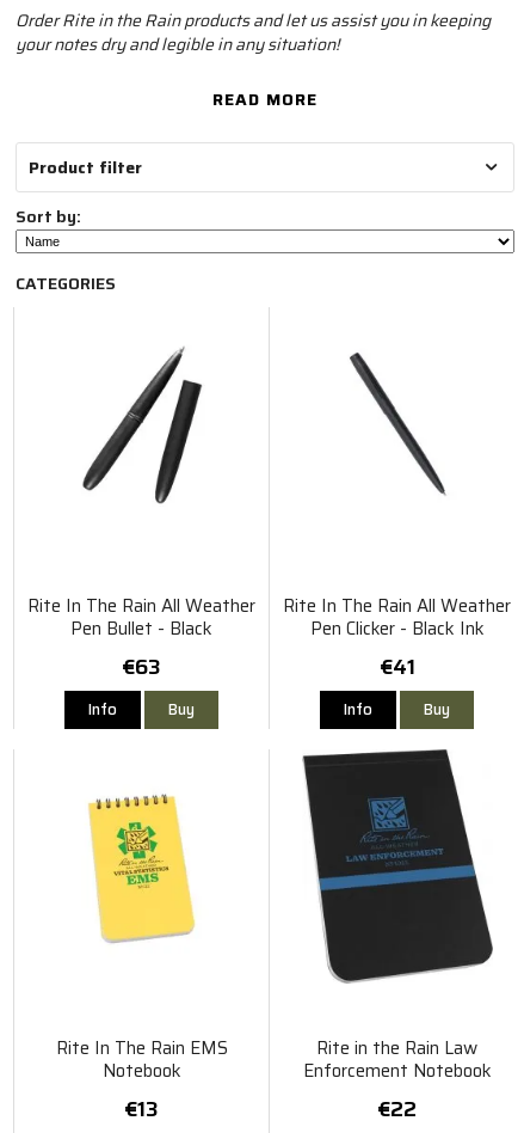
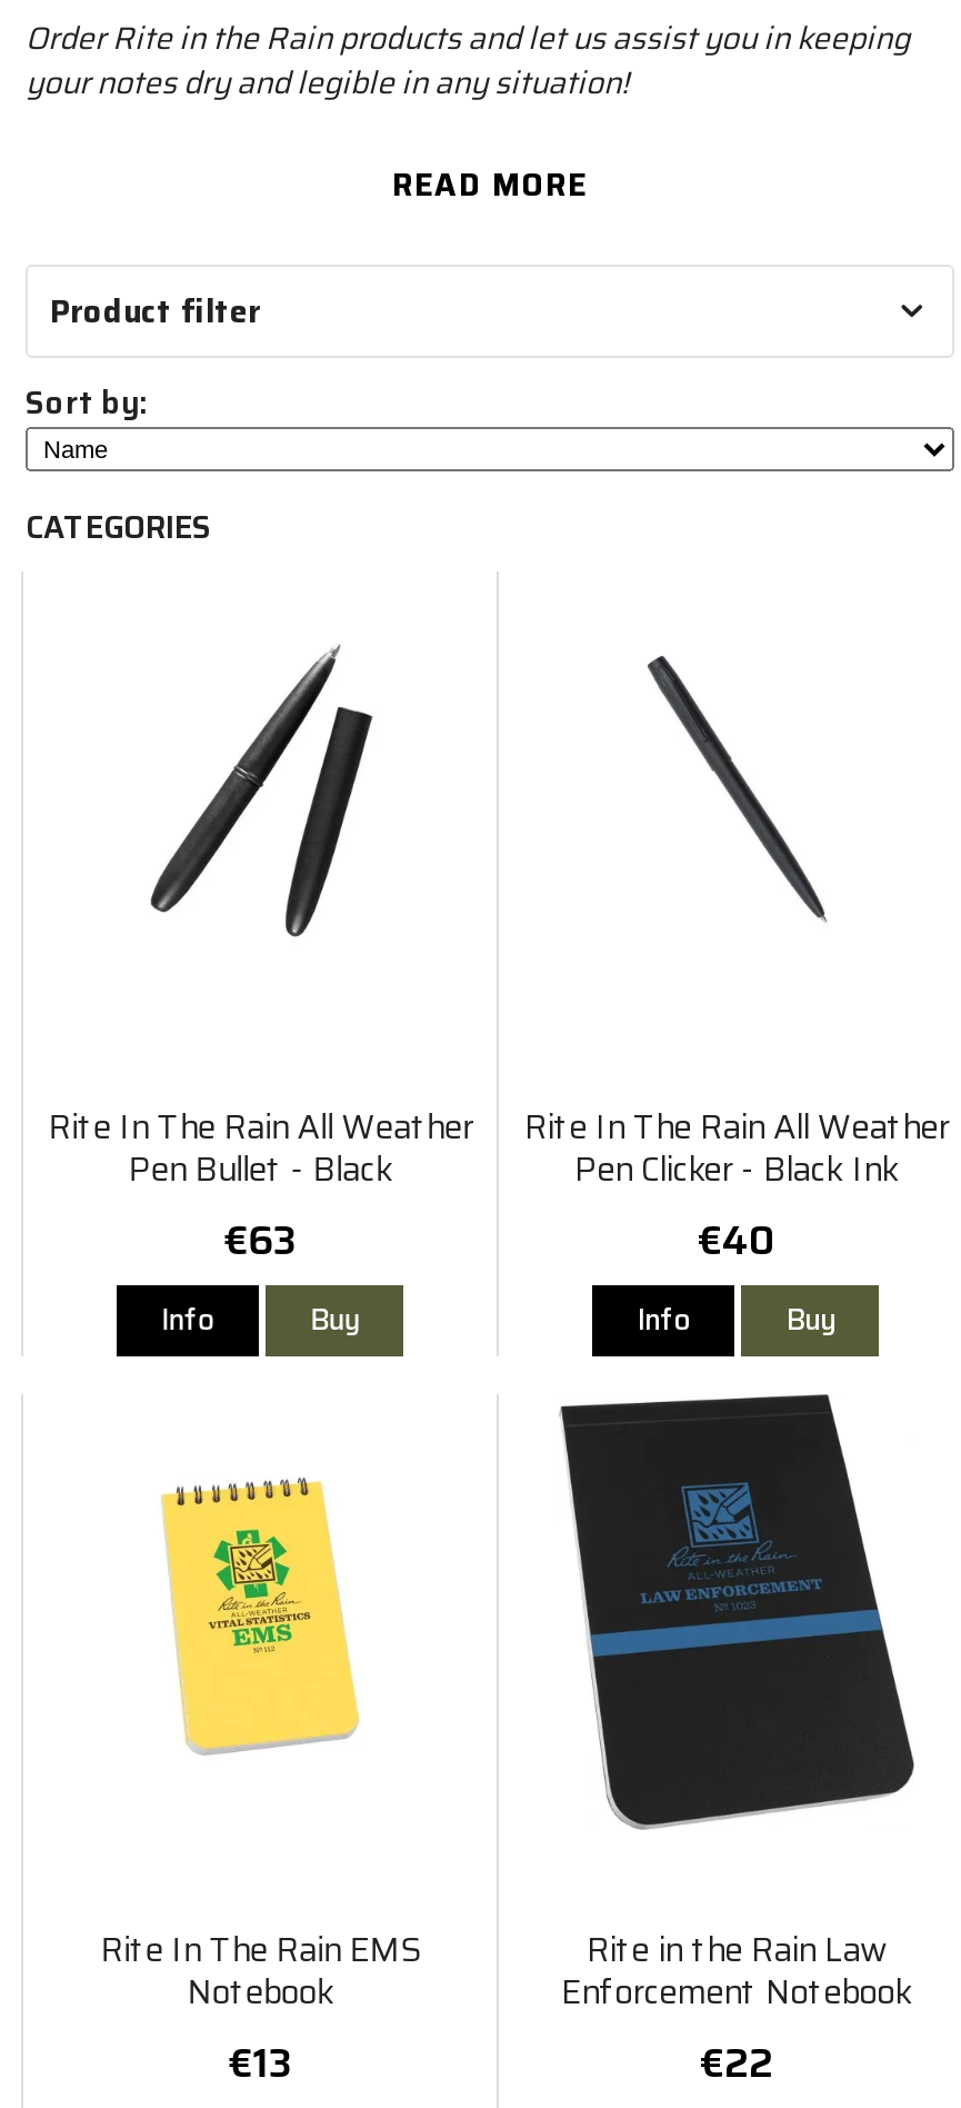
- €41
+ €40
